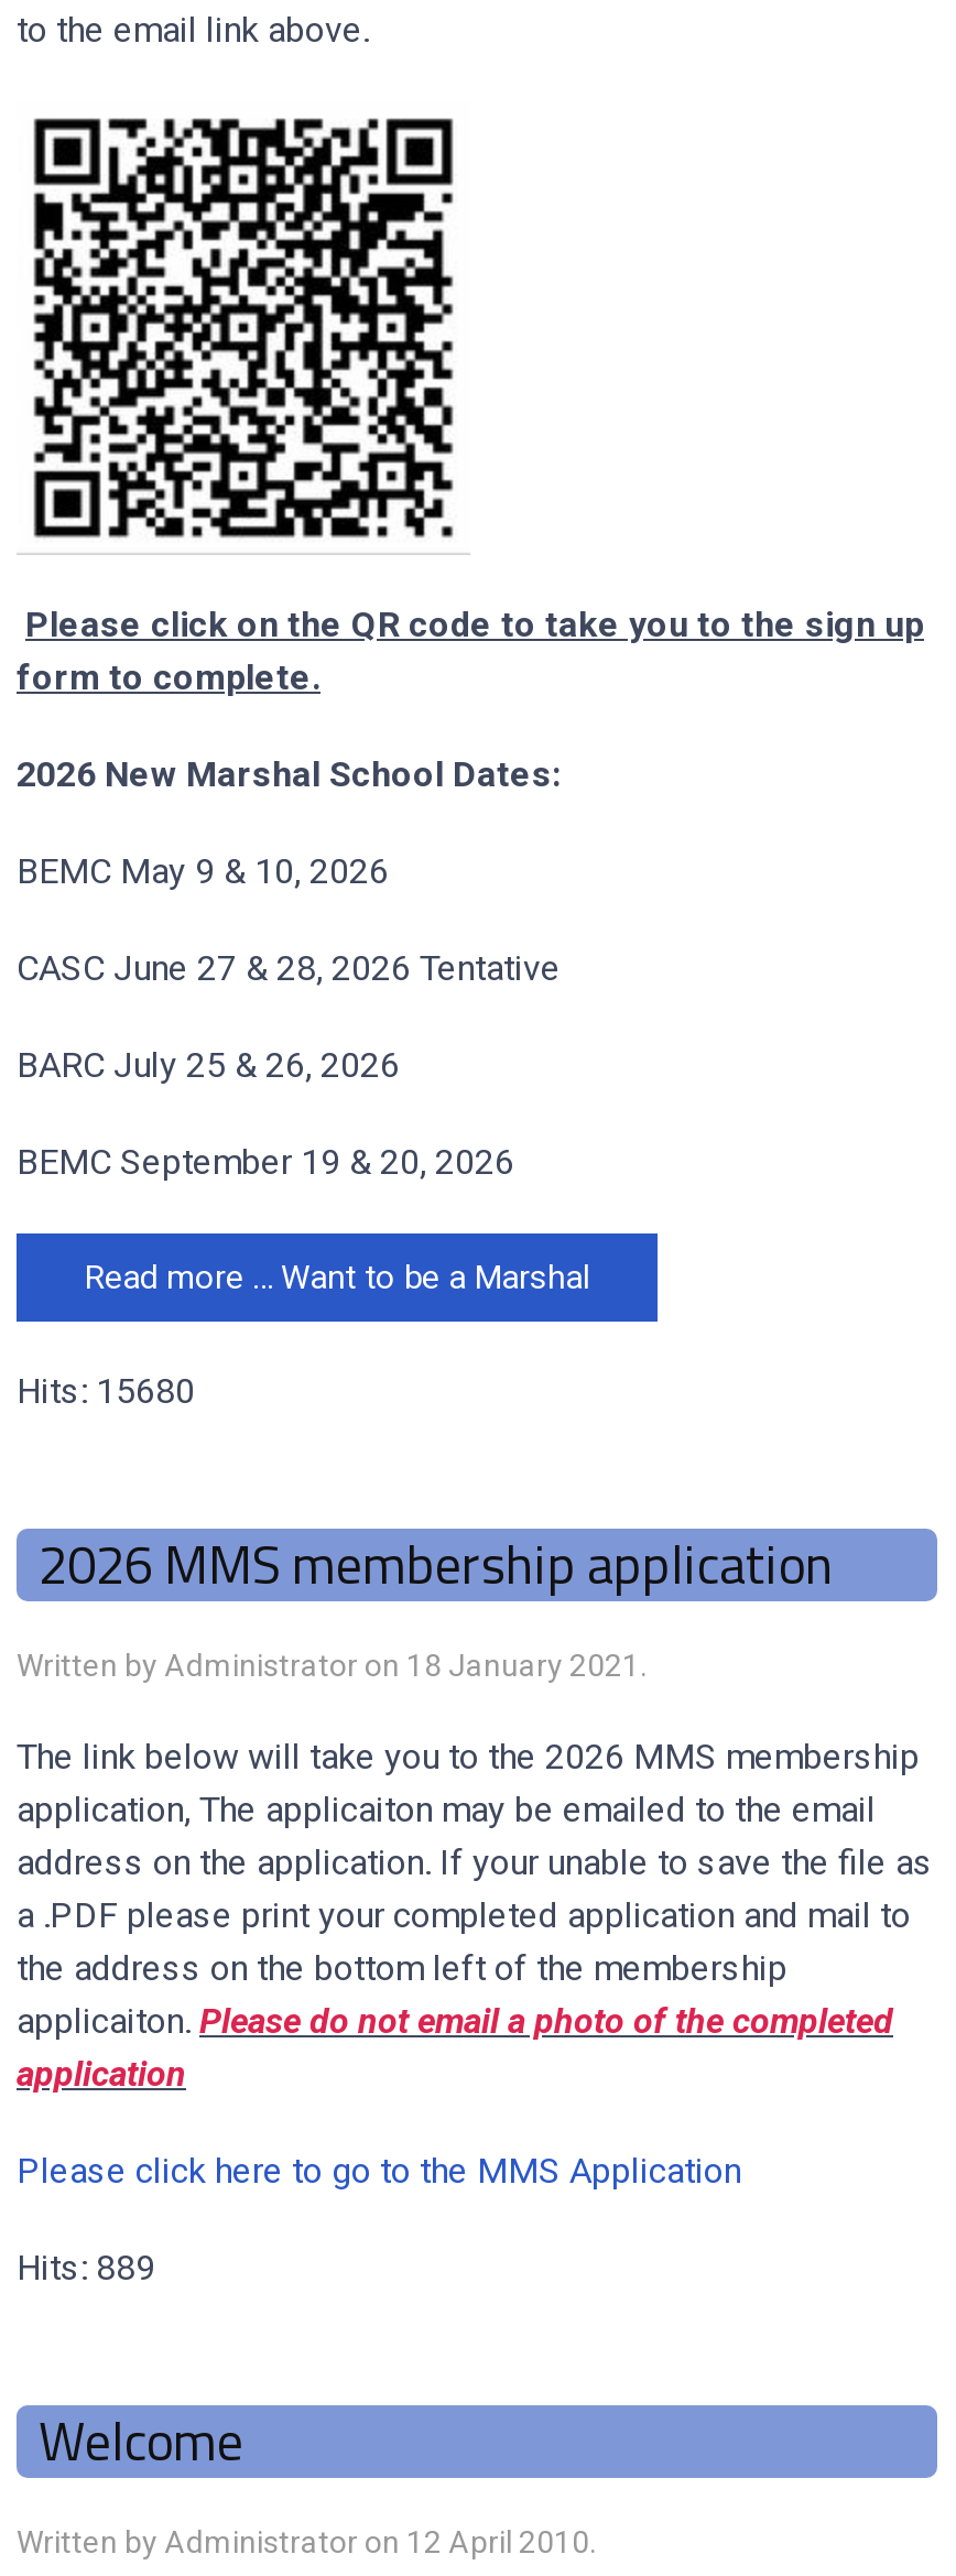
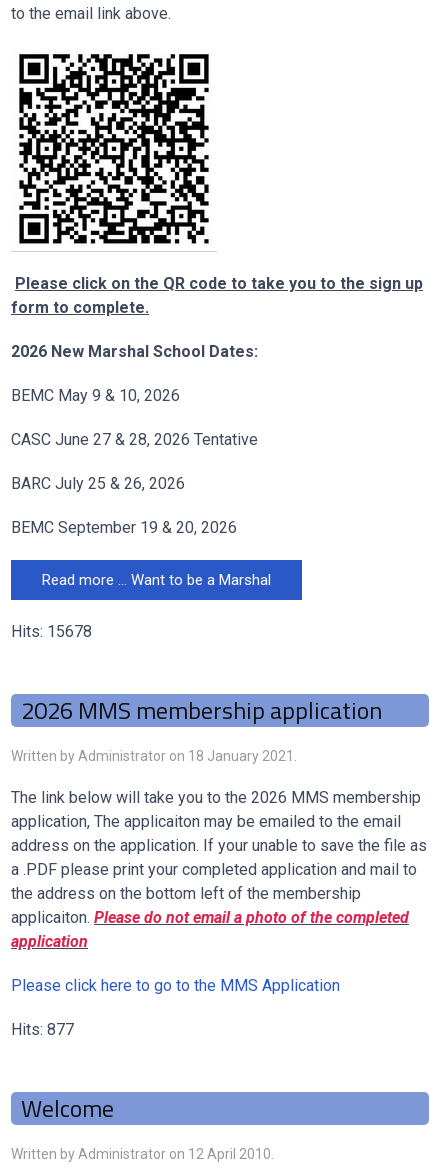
- Hits: 15680
+ Hits: 15678

- Hits: 889
+ Hits: 877
